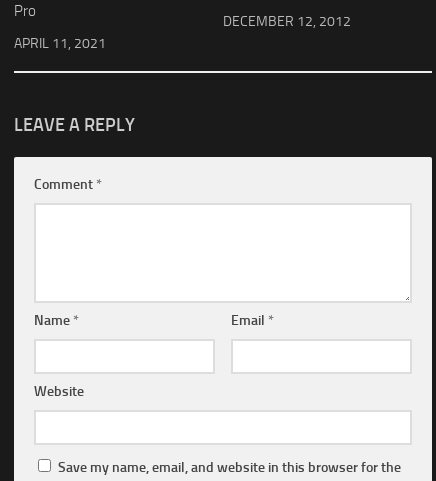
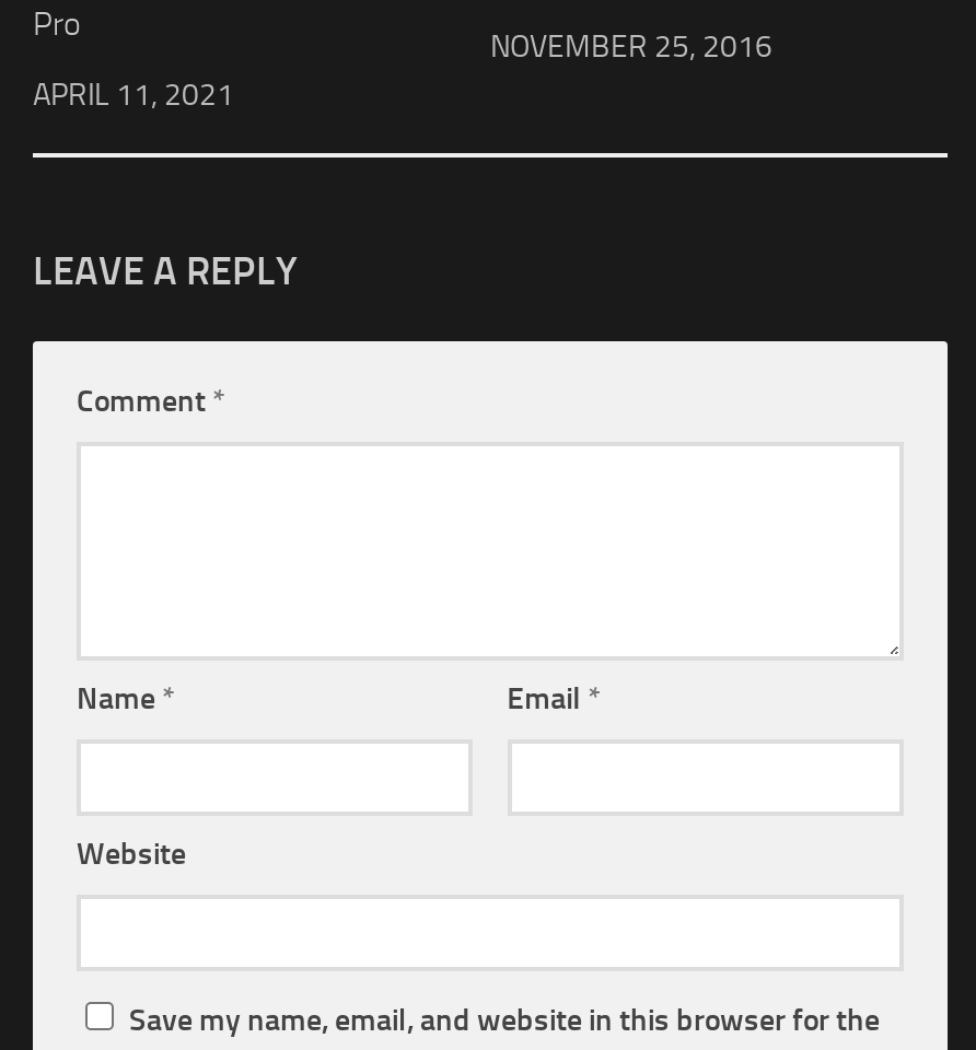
- DECEMBER 12, 2012
+ NOVEMBER 25, 2016
